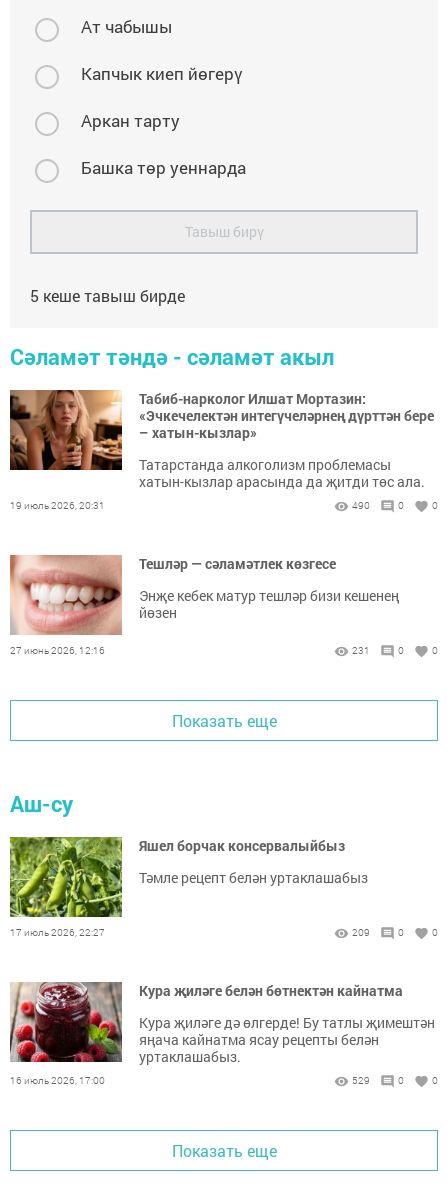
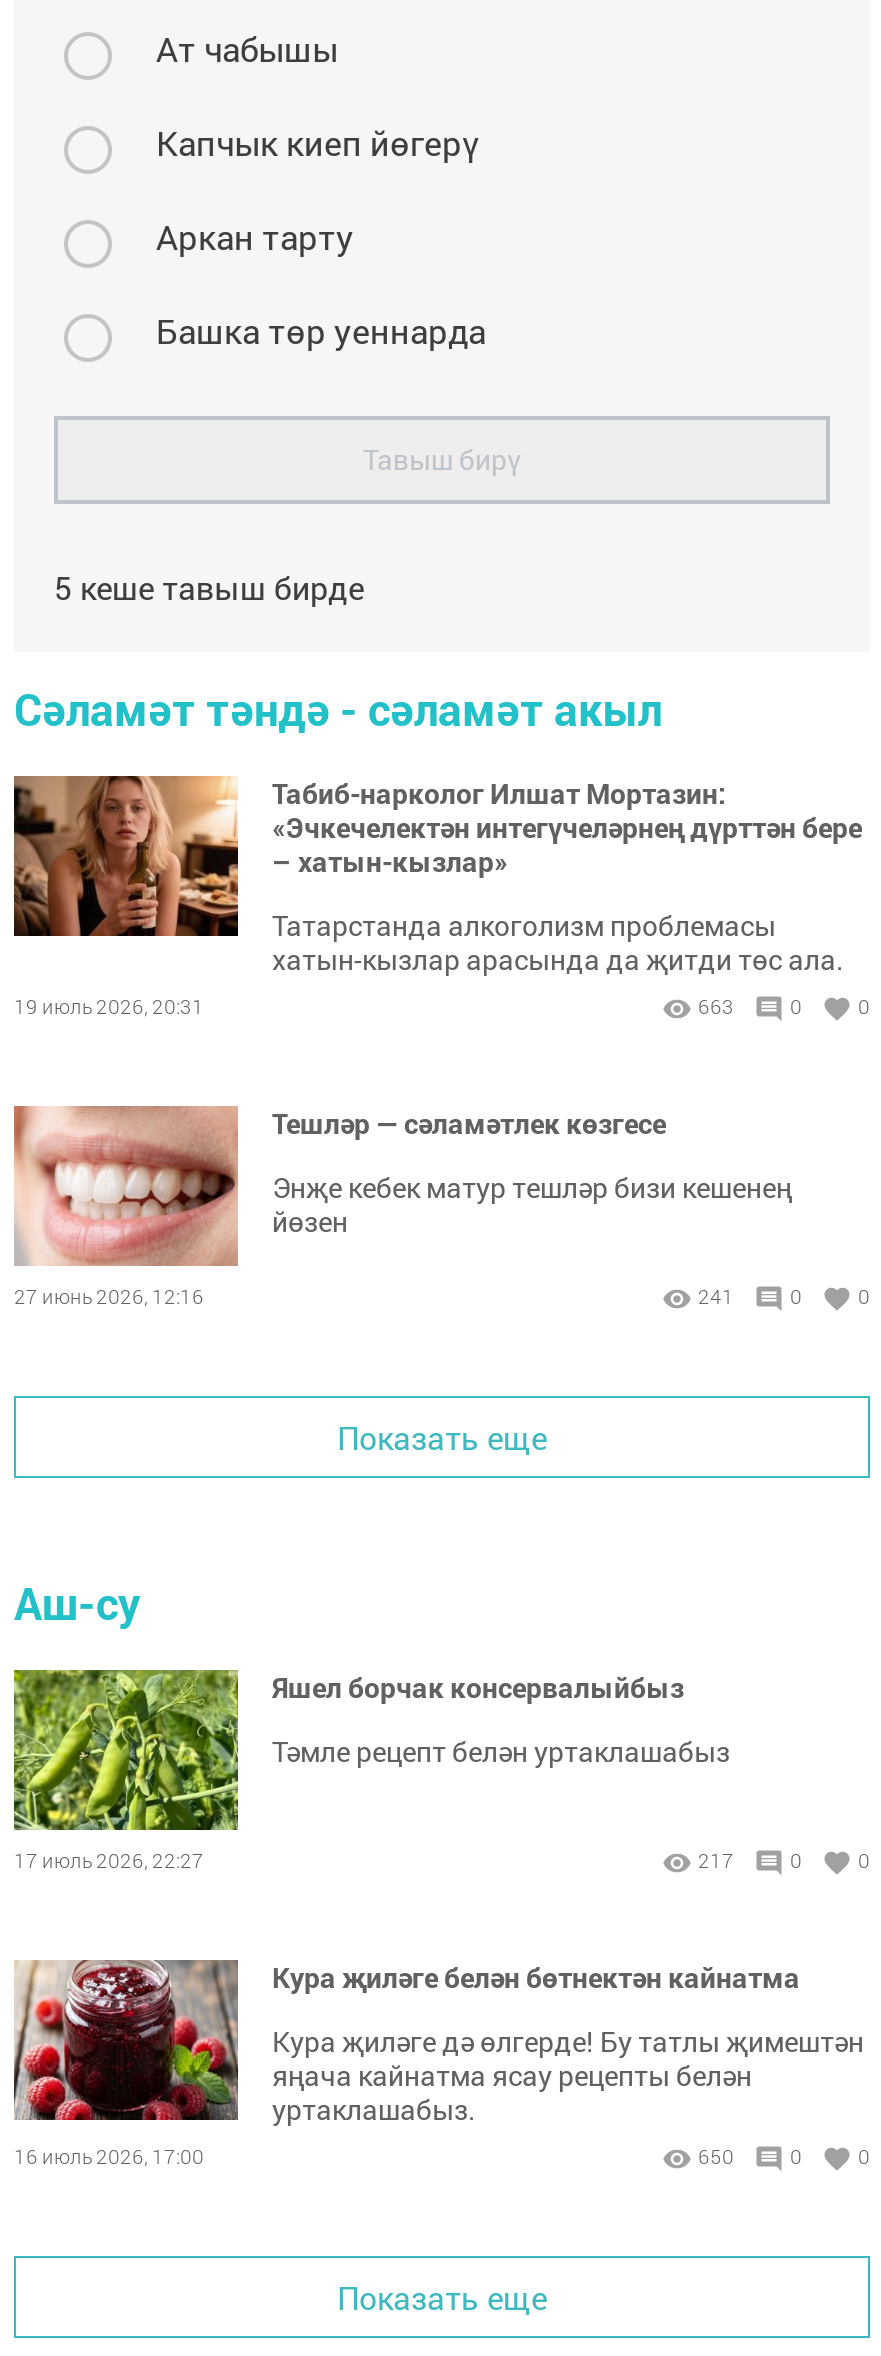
- 490
+ 663

- 231
+ 241

- 209
+ 217

- 529
+ 650
